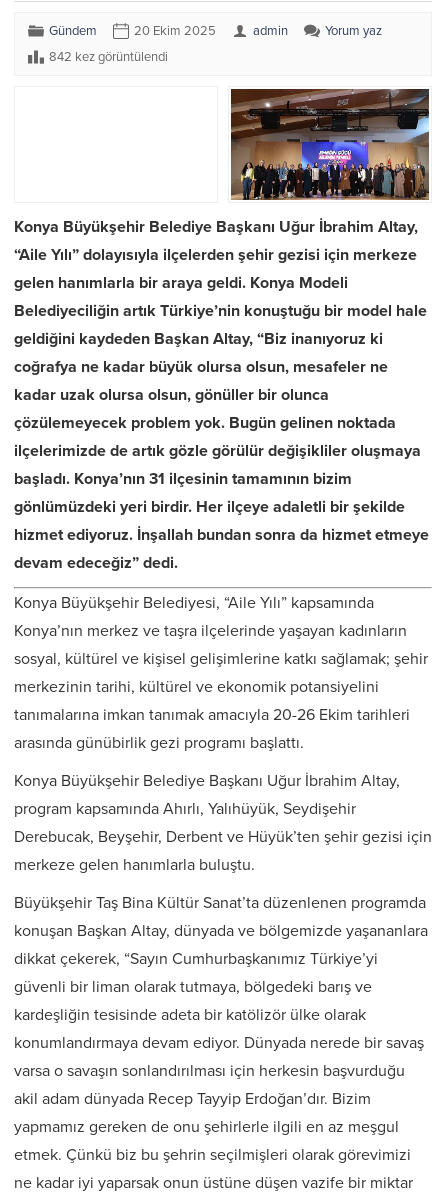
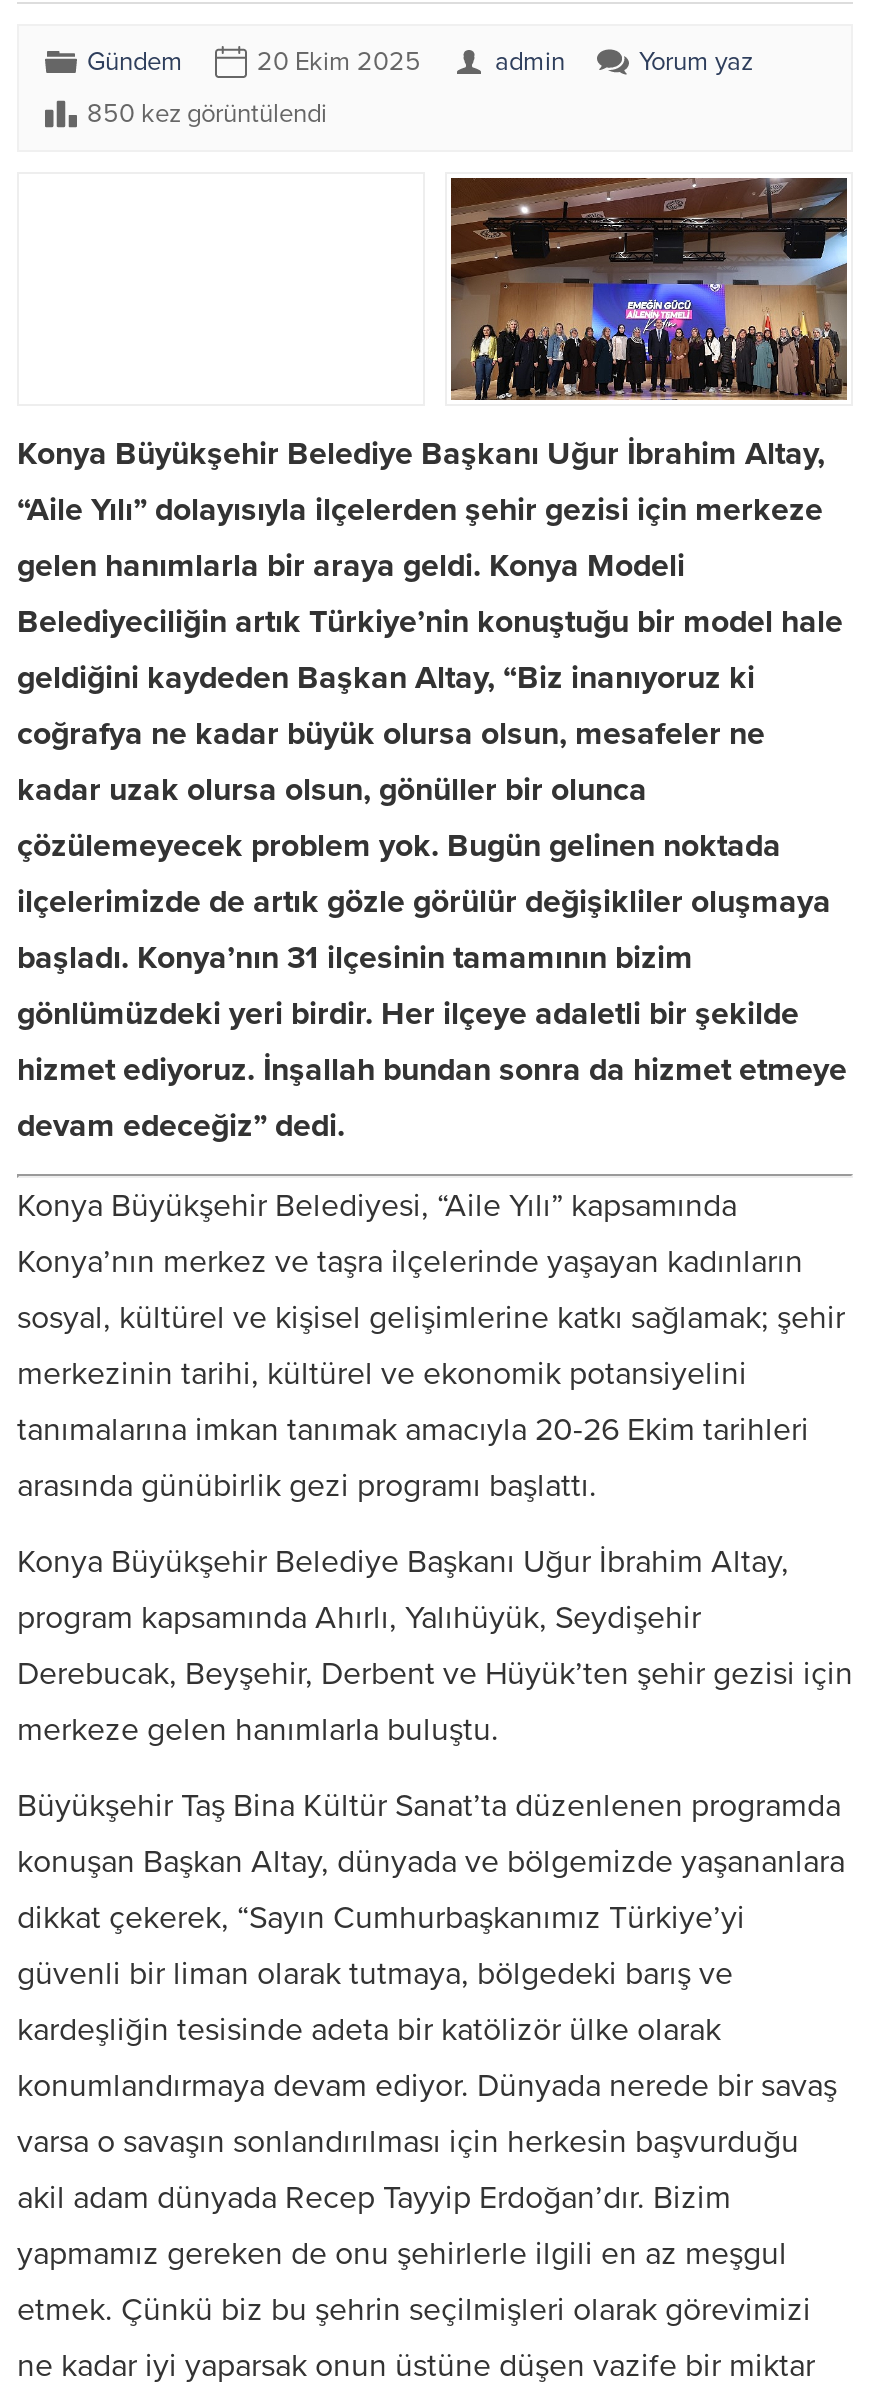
- 842 kez görüntülendi
+ 850 kez görüntülendi
